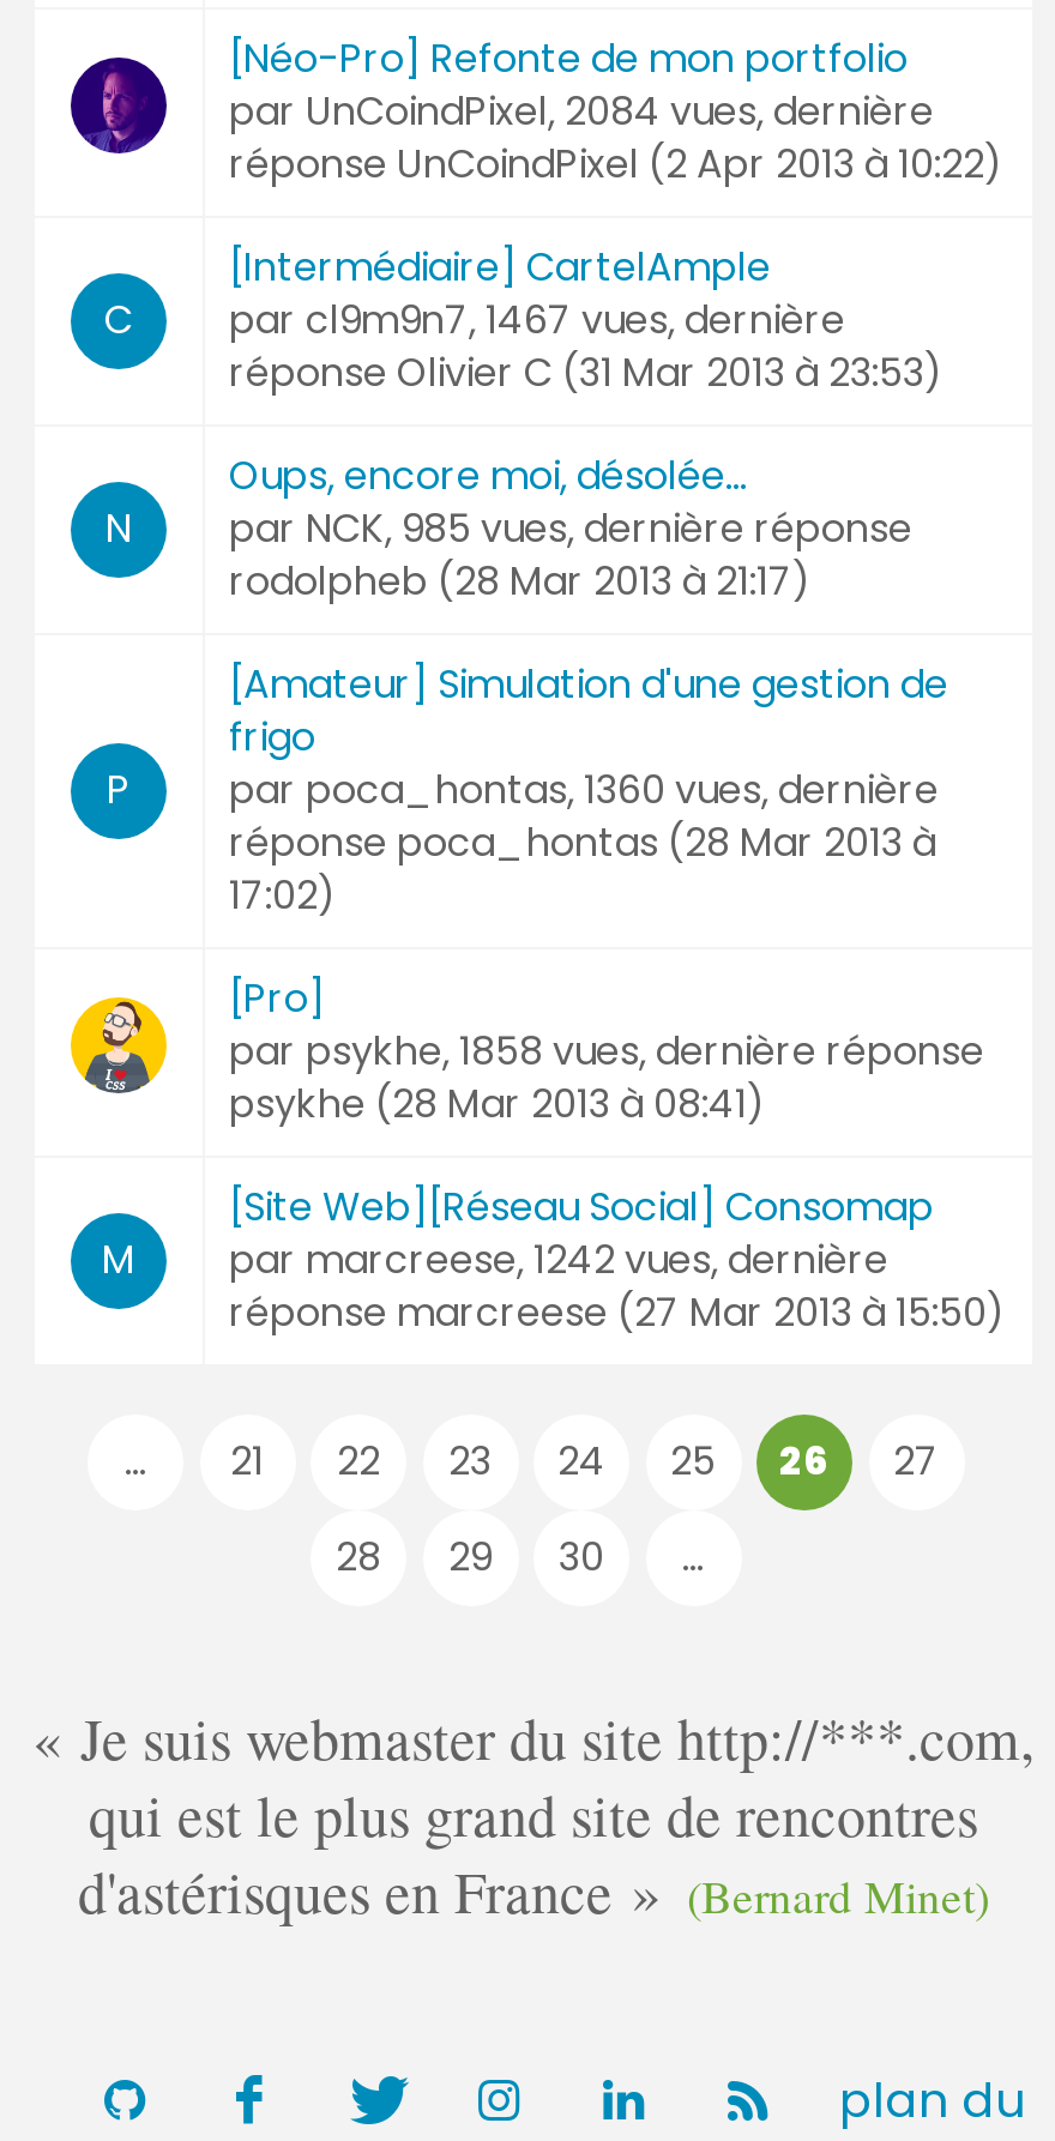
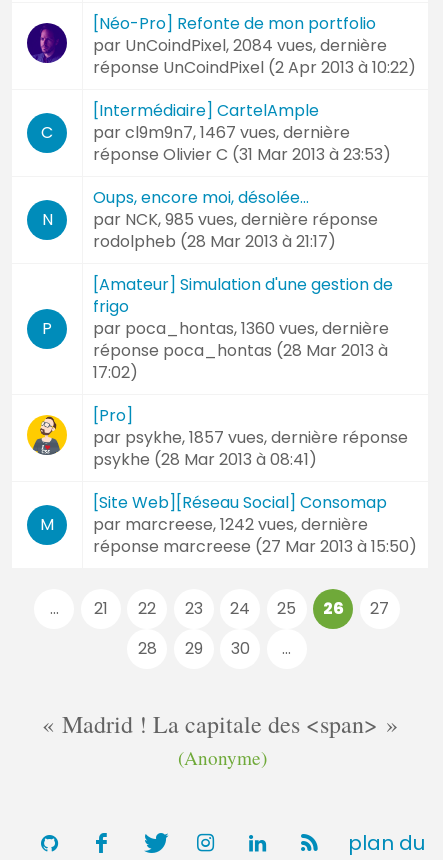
- par psykhe, 1858 vues, dernière réponse
+ par psykhe, 1857 vues, dernière réponse

- Je suis webmaster du site http://***.com,
- qui est le plus grand site de rencontres
- d'astérisques en France
- (Bernard Minet)
+ Madrid ! La capitale des <span>
+ (Anonyme)
